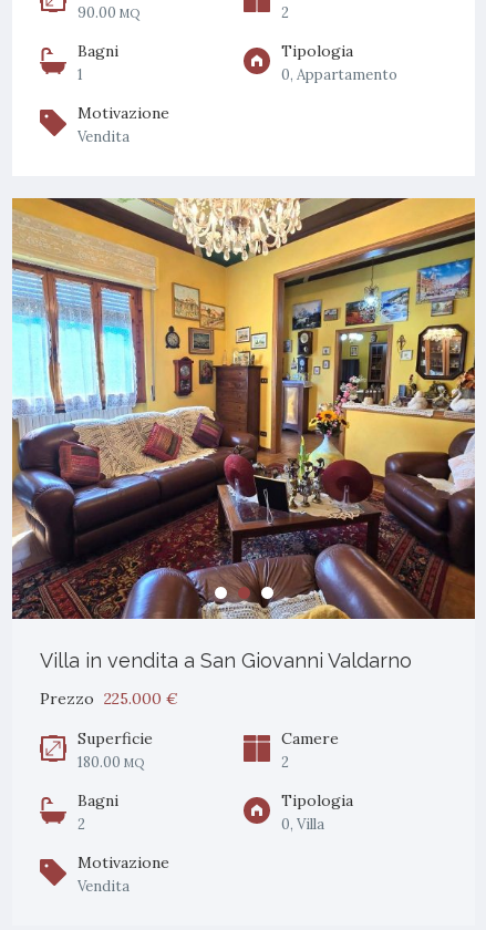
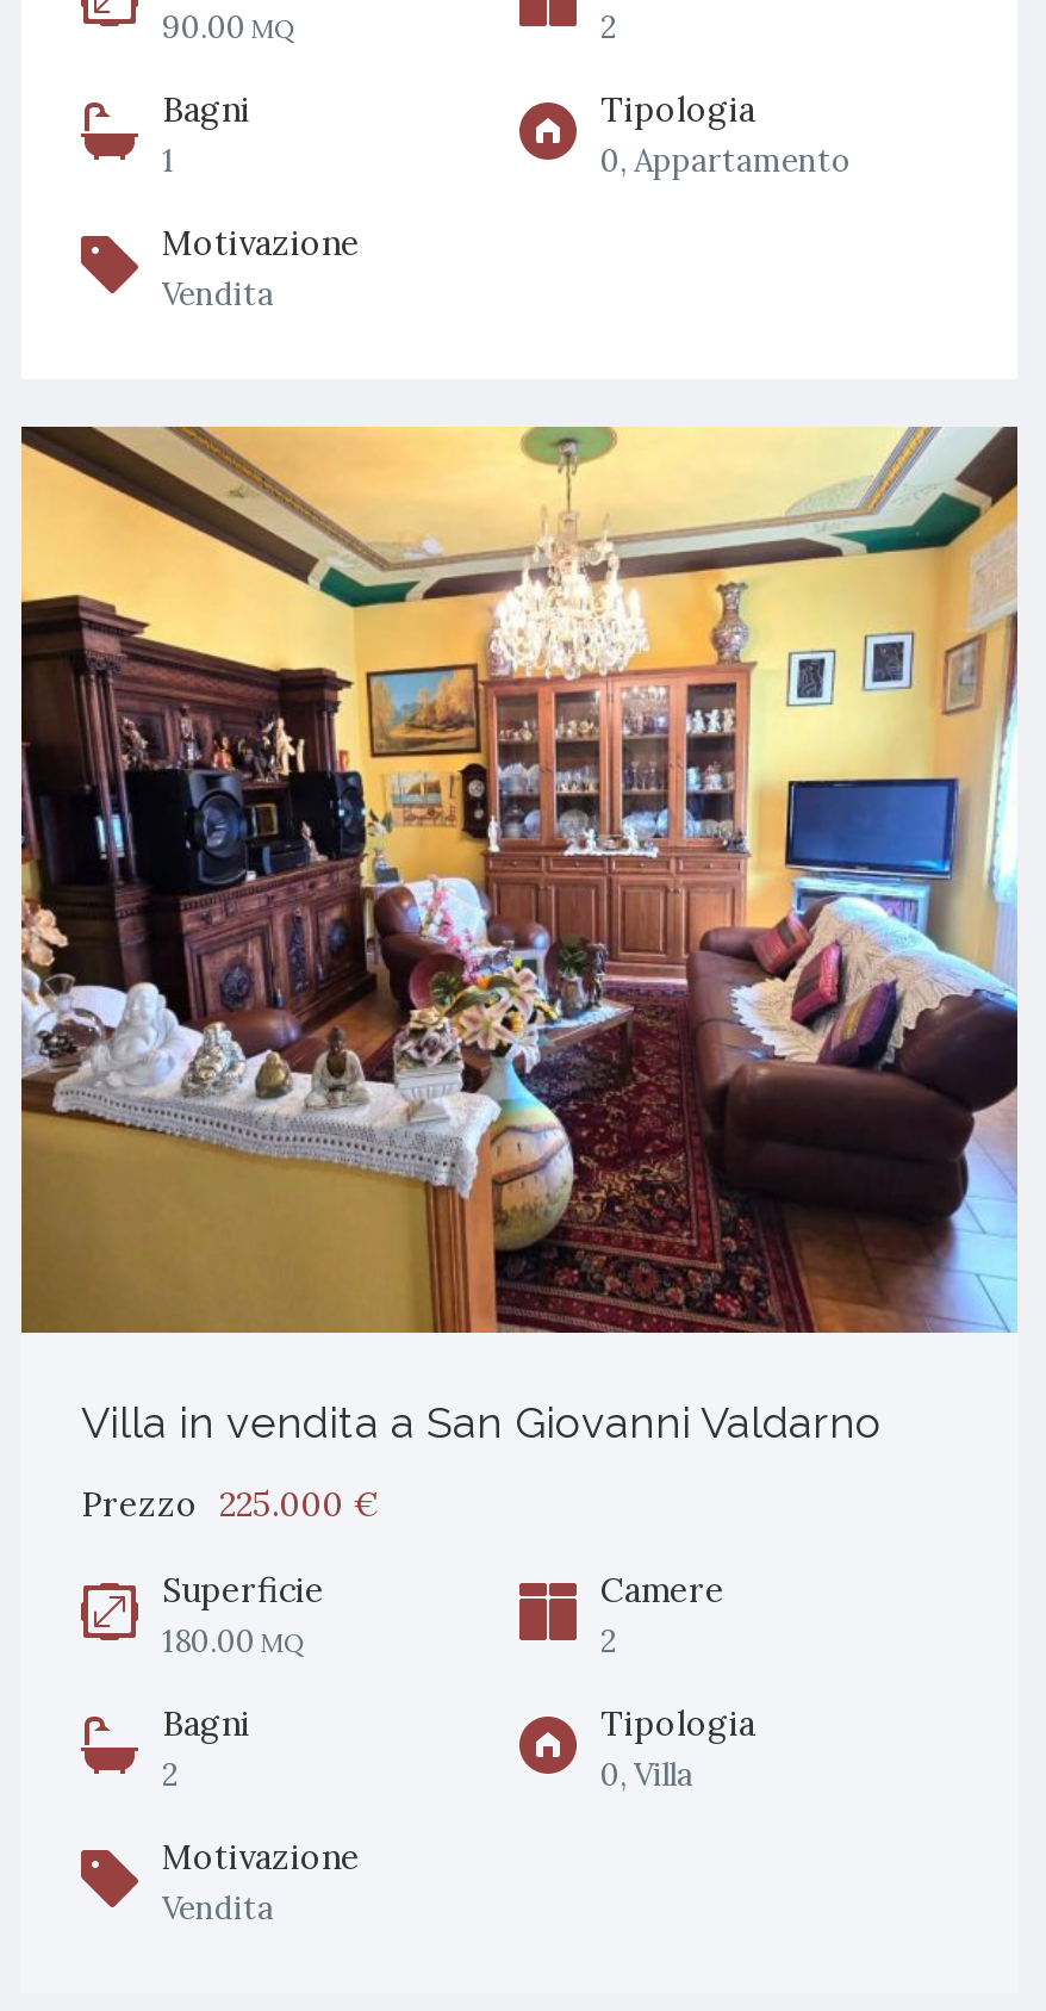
- [image]
+ [image]
